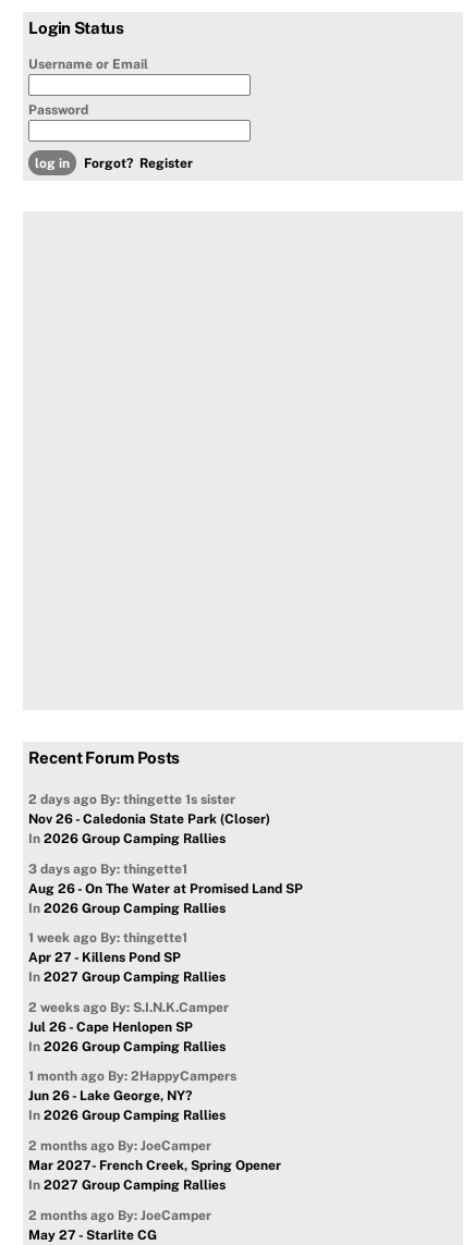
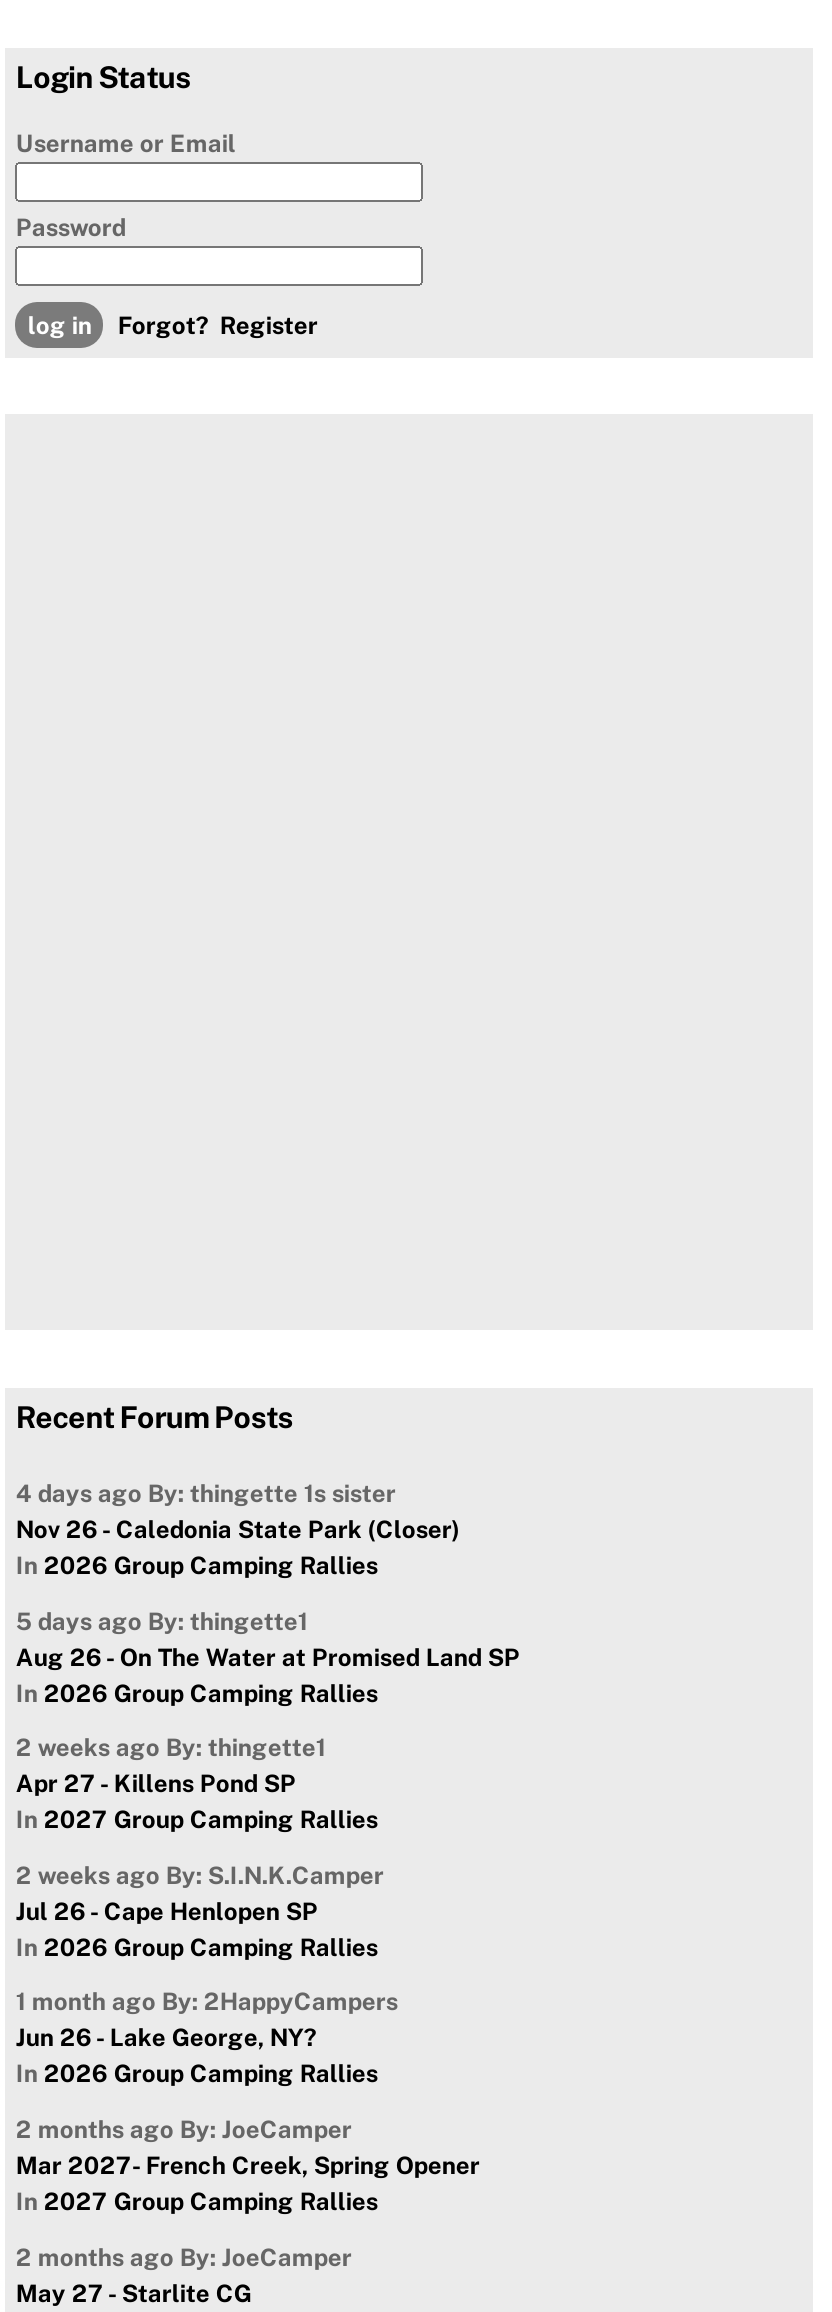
- 2 days ago By: thingette 1s sister
+ 4 days ago By: thingette 1s sister

- 3 days ago By: thingette1
+ 5 days ago By: thingette1

- 1 week ago By: thingette1
+ 2 weeks ago By: thingette1
